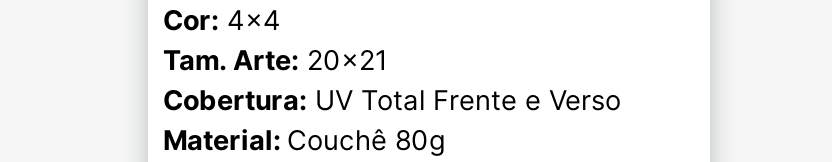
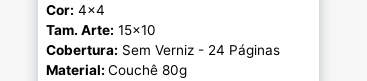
- Tam. Arte: 20x21
+ Tam. Arte: 15x10

- Cobertura: UV Total Frente e Verso
+ Cobertura: Sem Verniz - 24 Páginas
